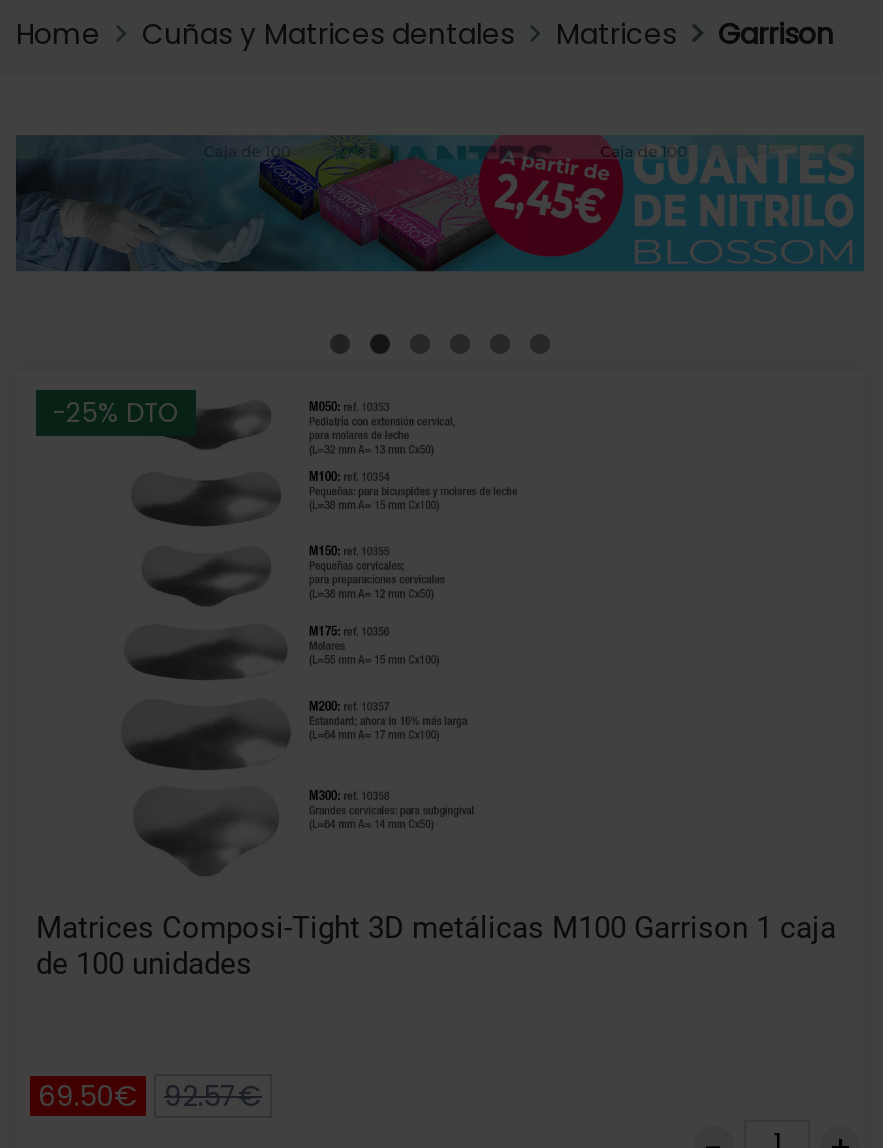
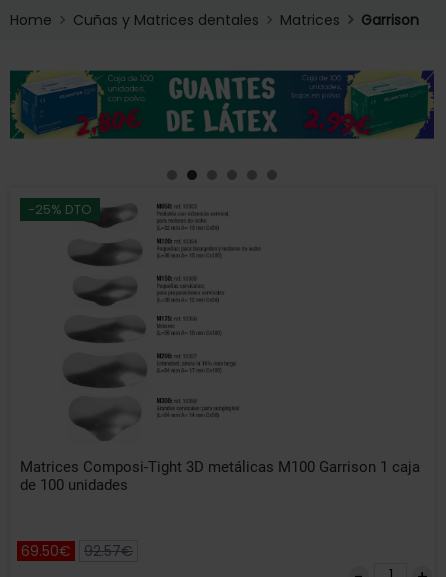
- [image]
+ [image]
